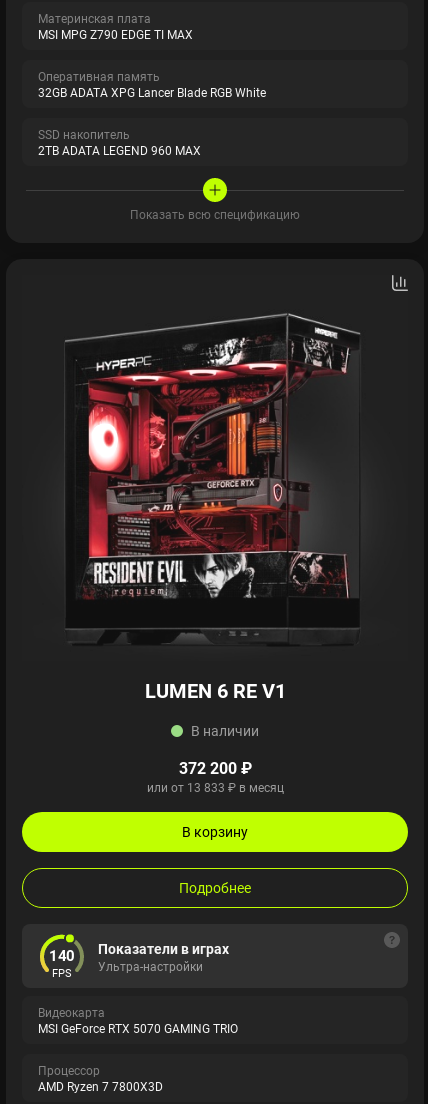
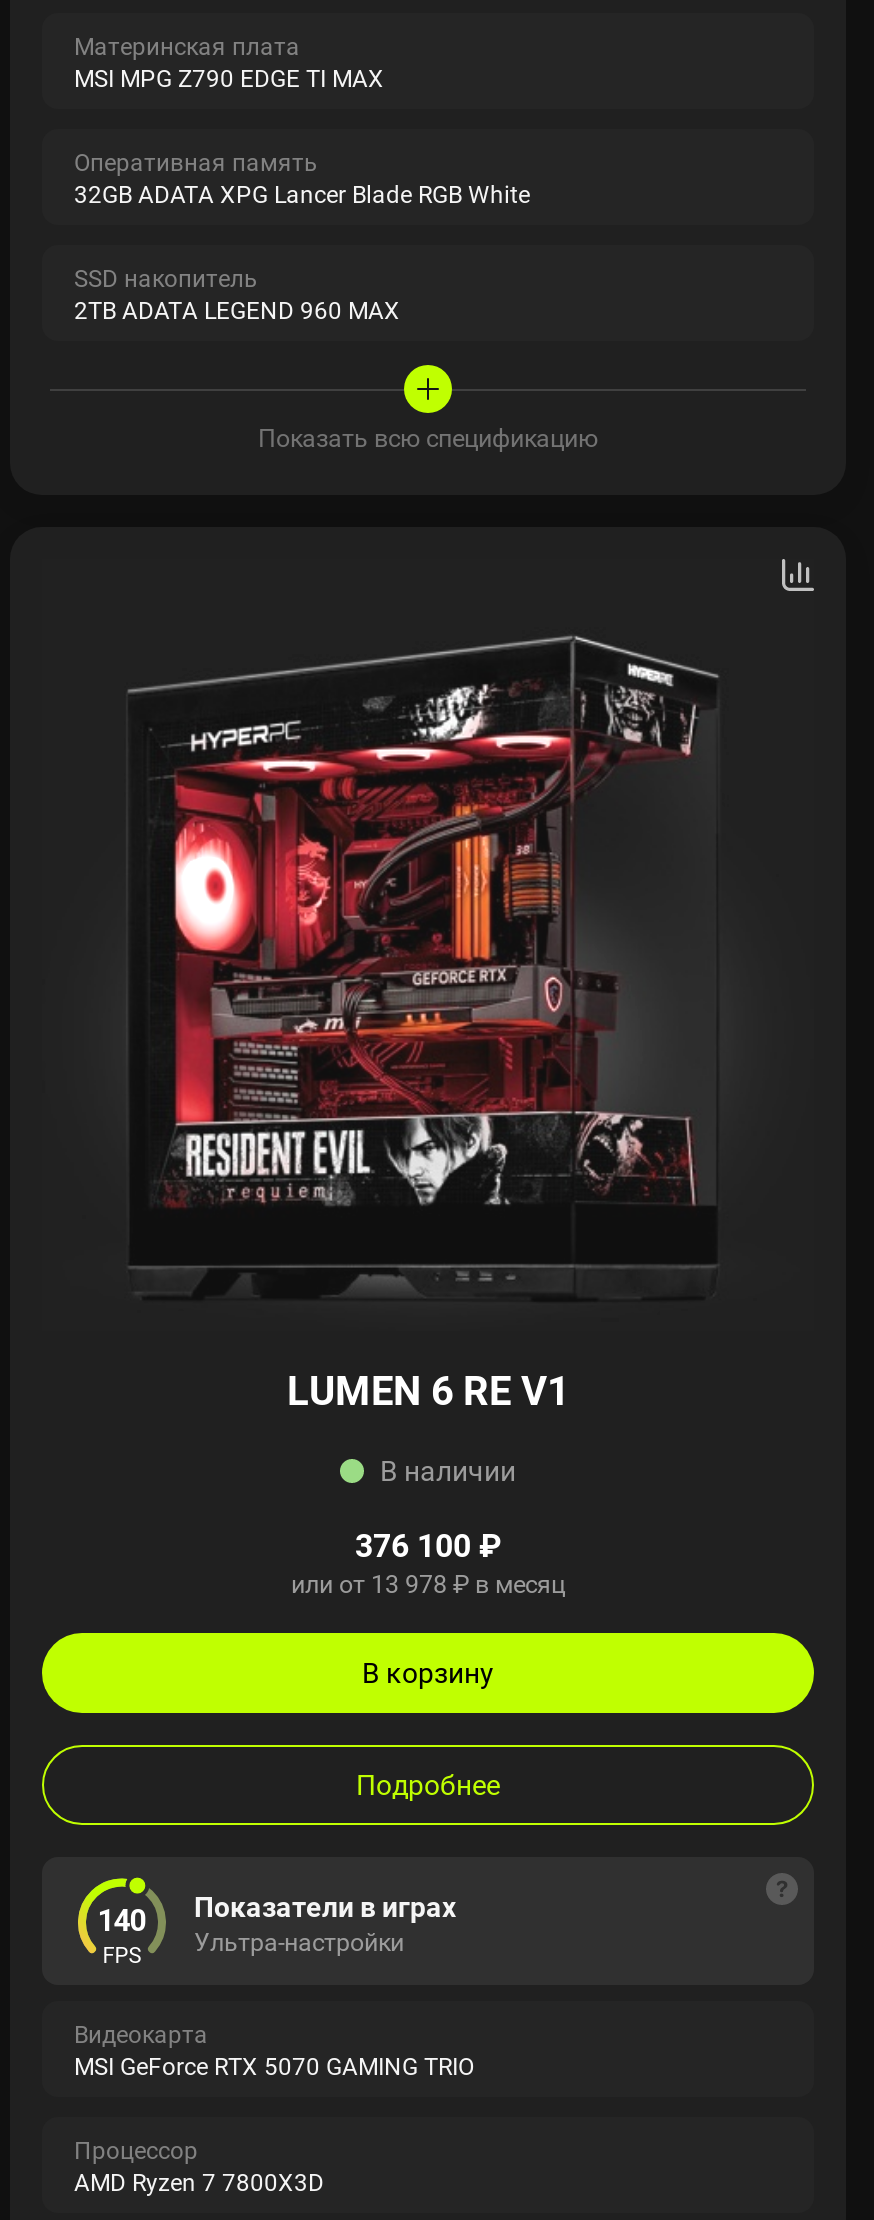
- 372 200 ₽
+ 376 100 ₽

- или от 13 833 ₽ в месяц
+ или от 13 978 ₽ в месяц
